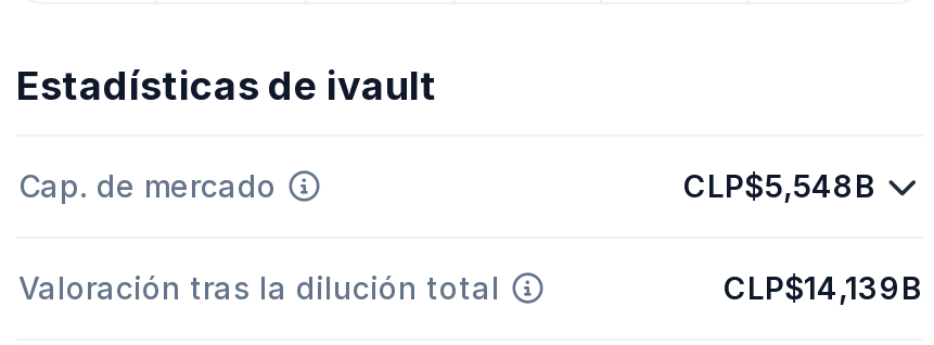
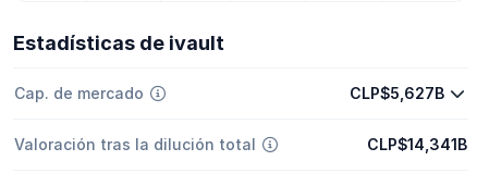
- CLP$5,548B
+ CLP$5,627B

- CLP$14,139B
+ CLP$14,341B
